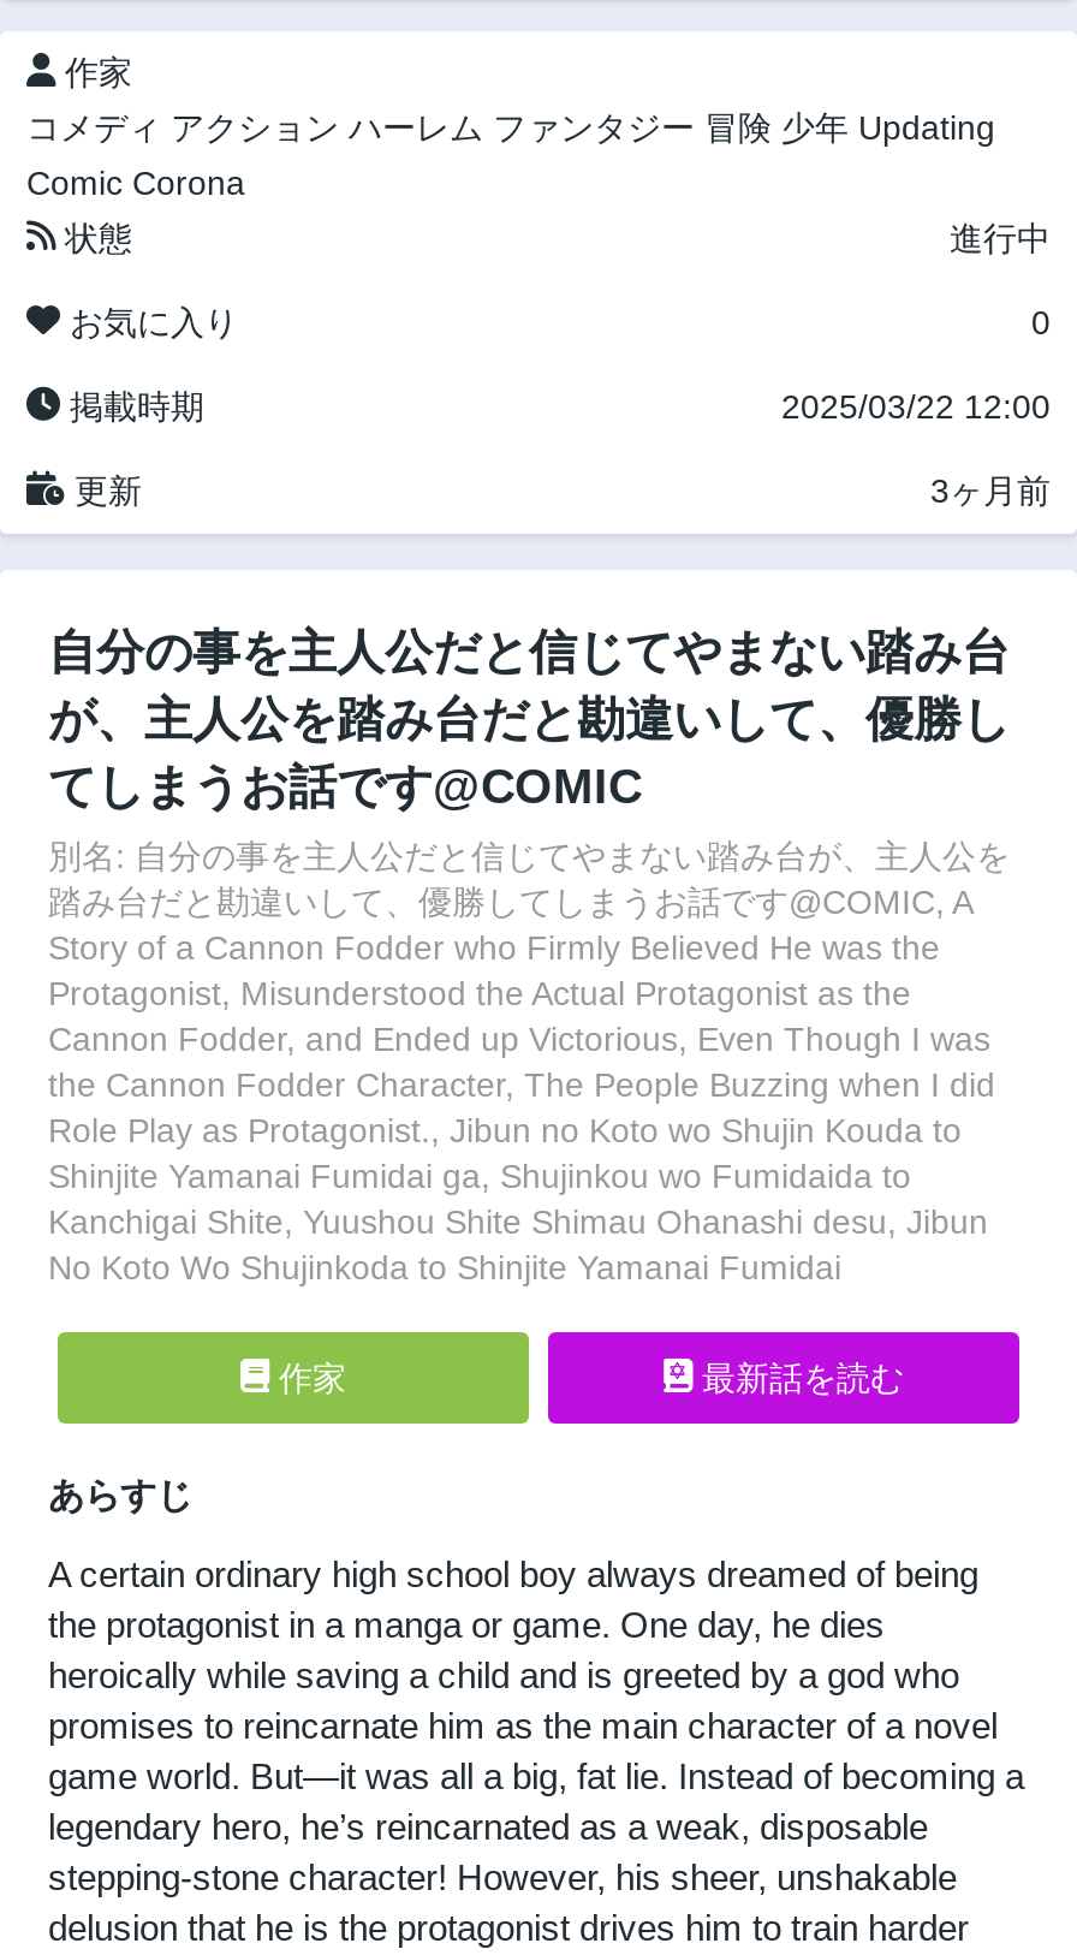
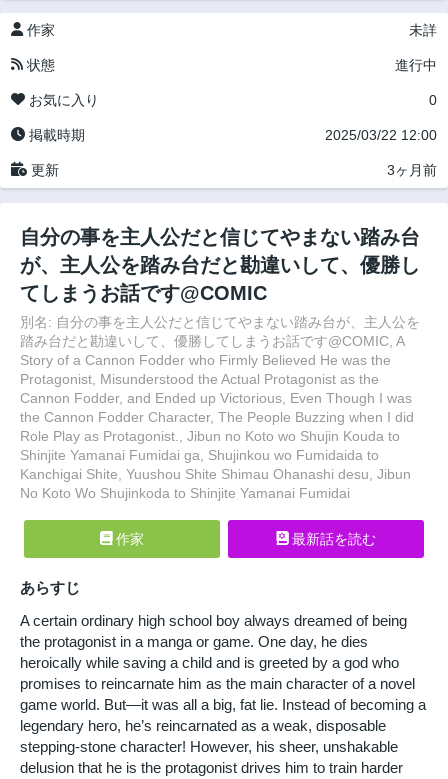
- コメディ アクション ハーレム ファンタジー 冒険 少年 Updating
- Comic Corona
+ 未詳
